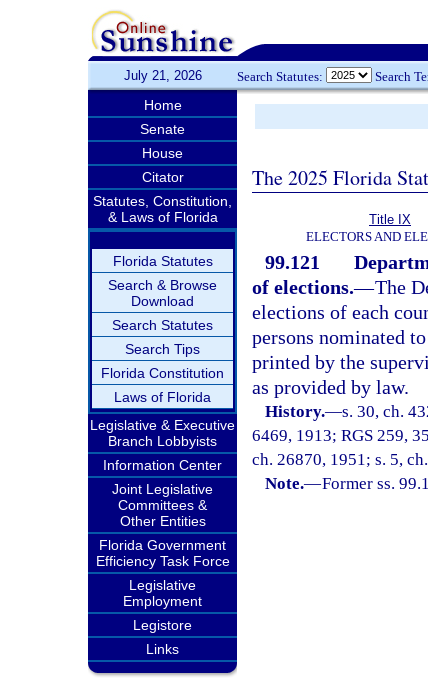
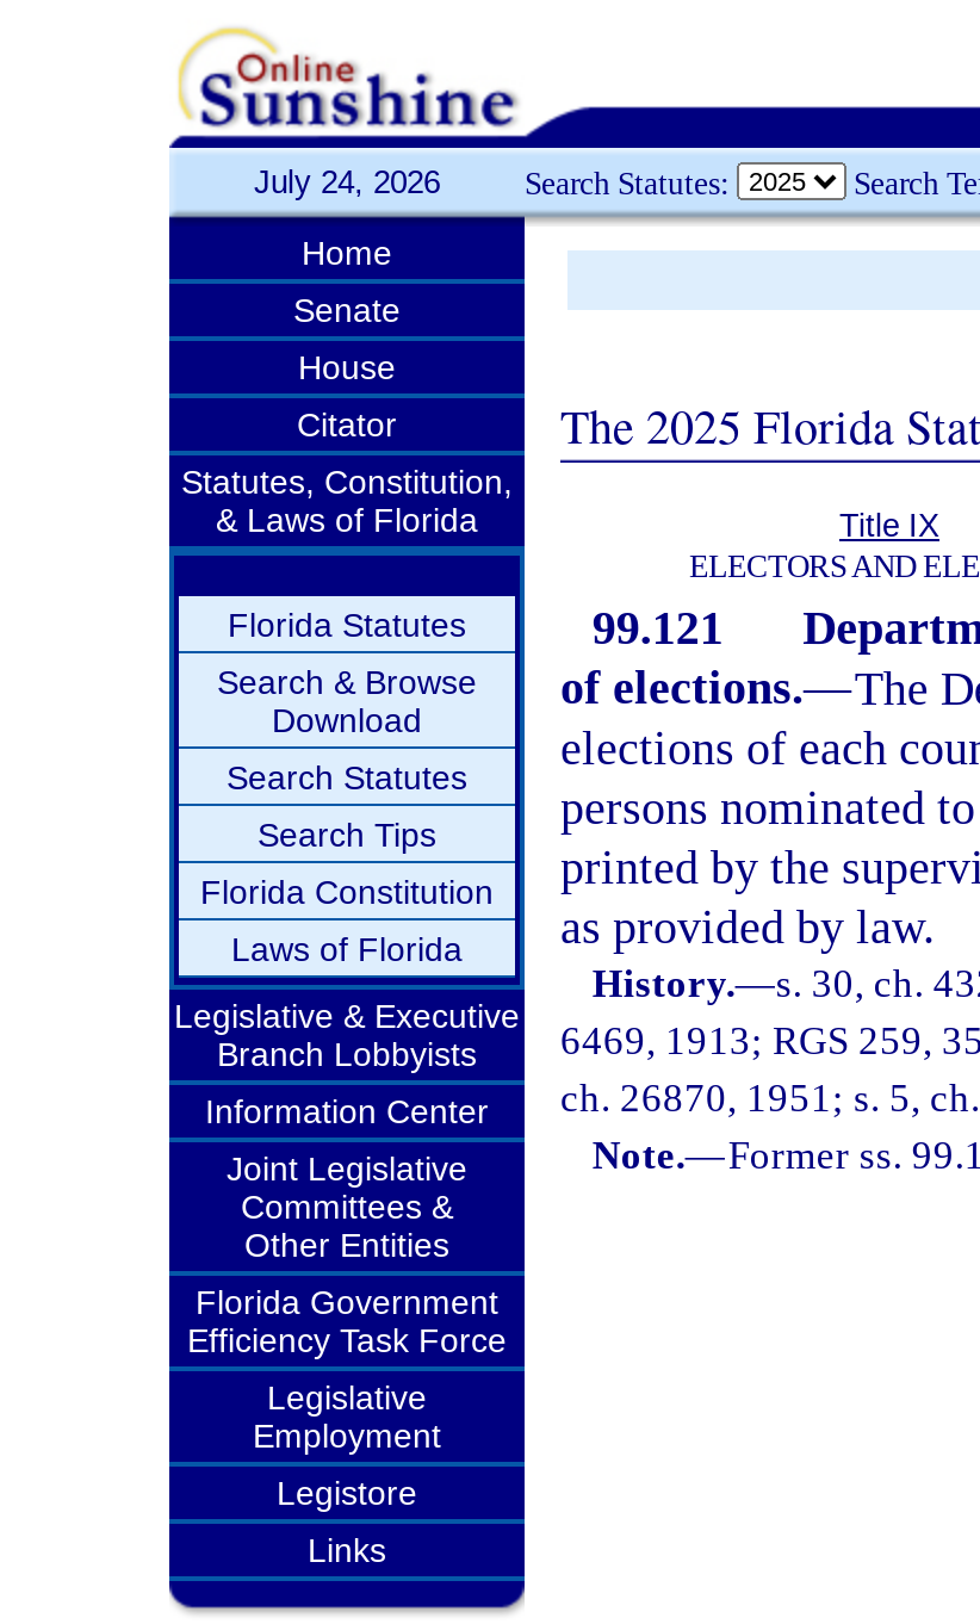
- July 21, 2026
+ July 24, 2026
